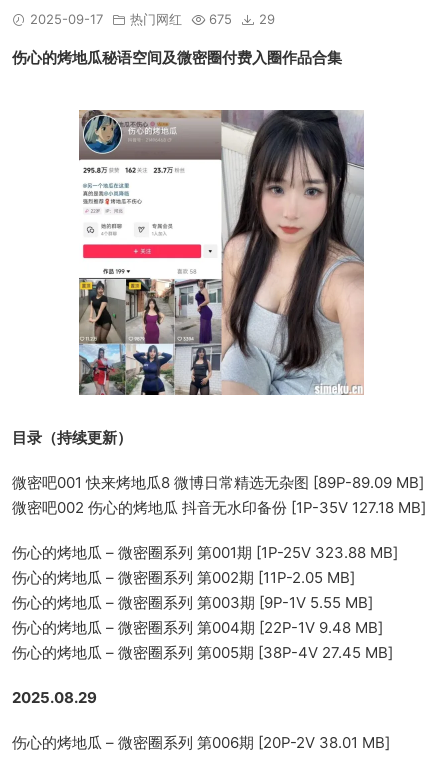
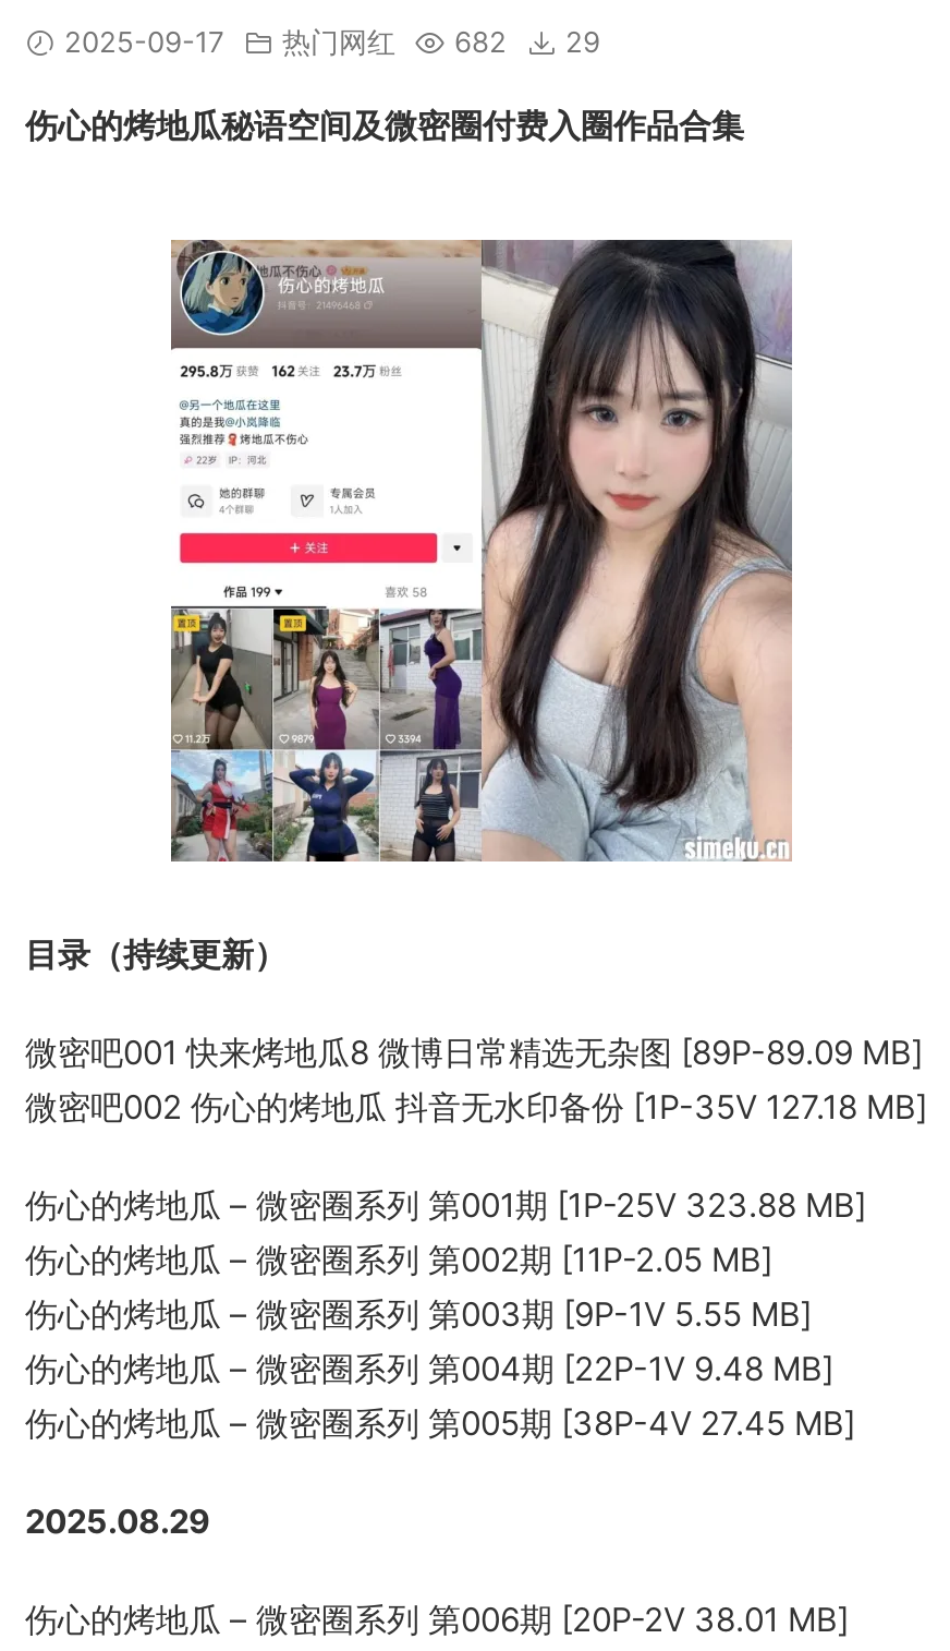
- 2025-09-17 热门网红 675 29
+ 2025-09-17 热门网红 682 29
